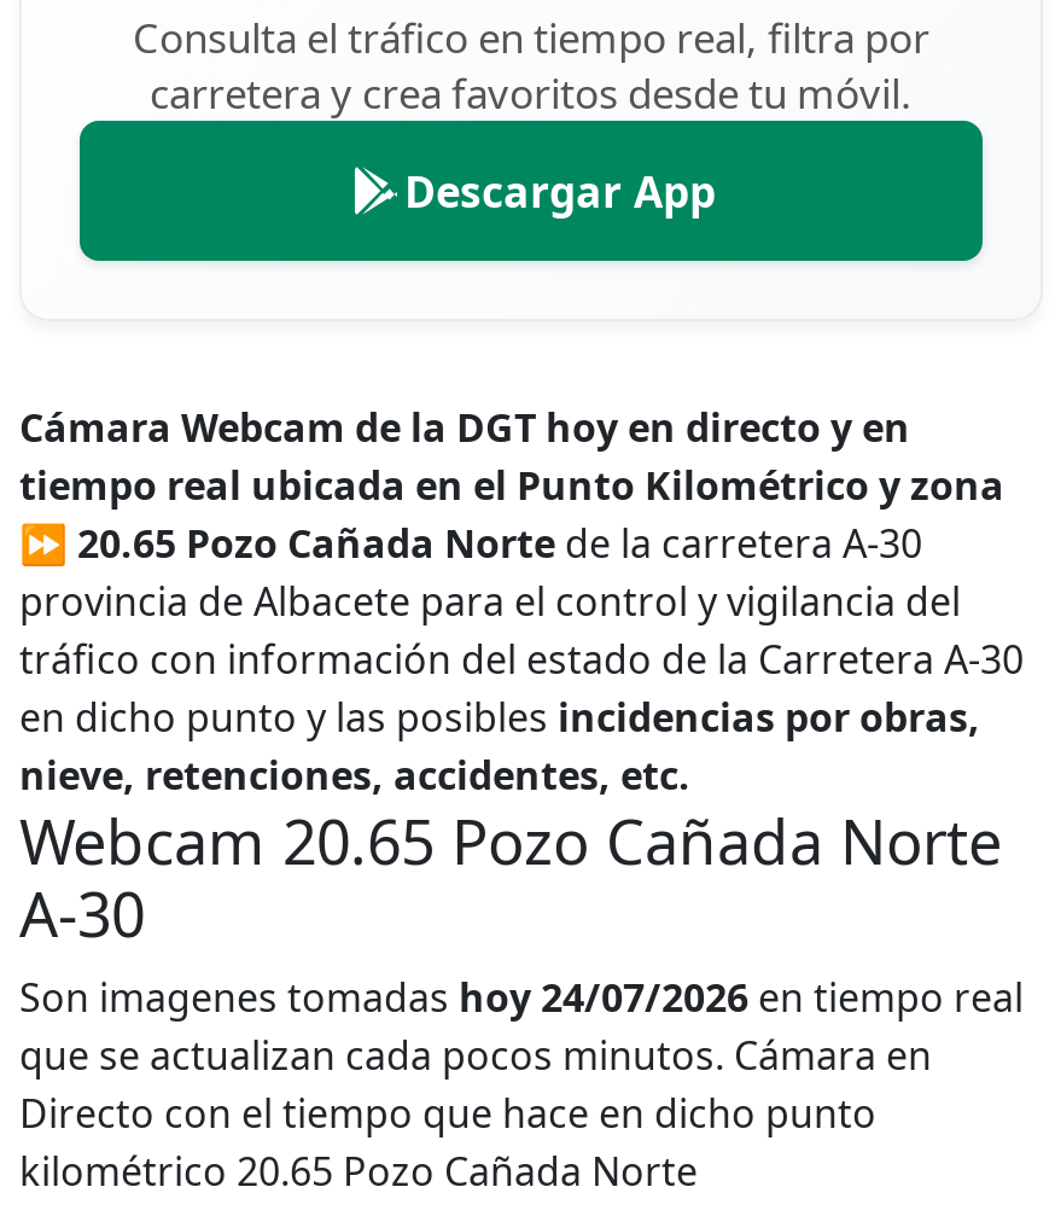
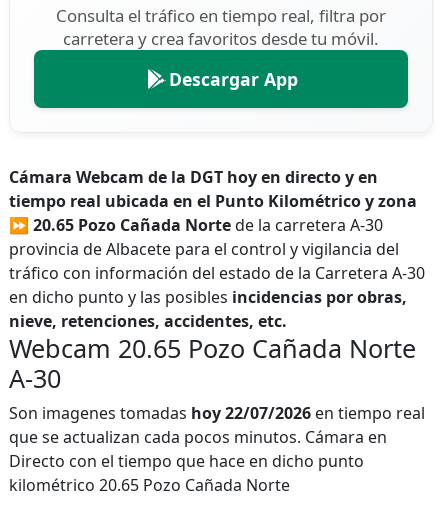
- Son imagenes tomadas hoy 24/07/2026 en tiempo real
+ Son imagenes tomadas hoy 22/07/2026 en tiempo real
